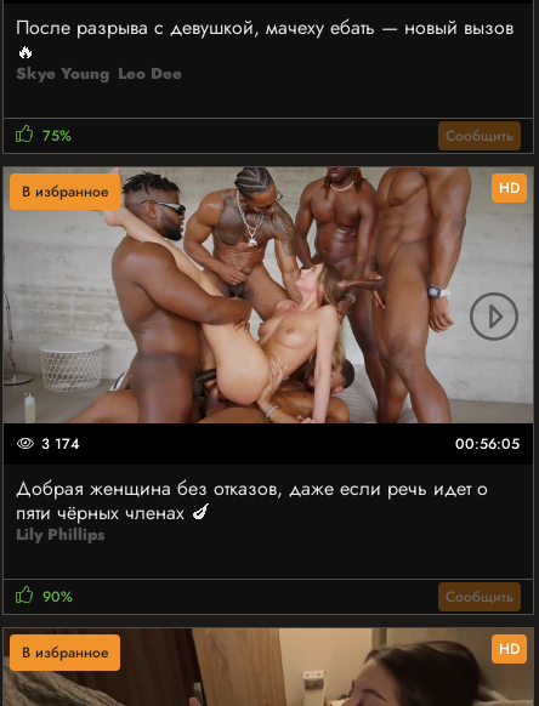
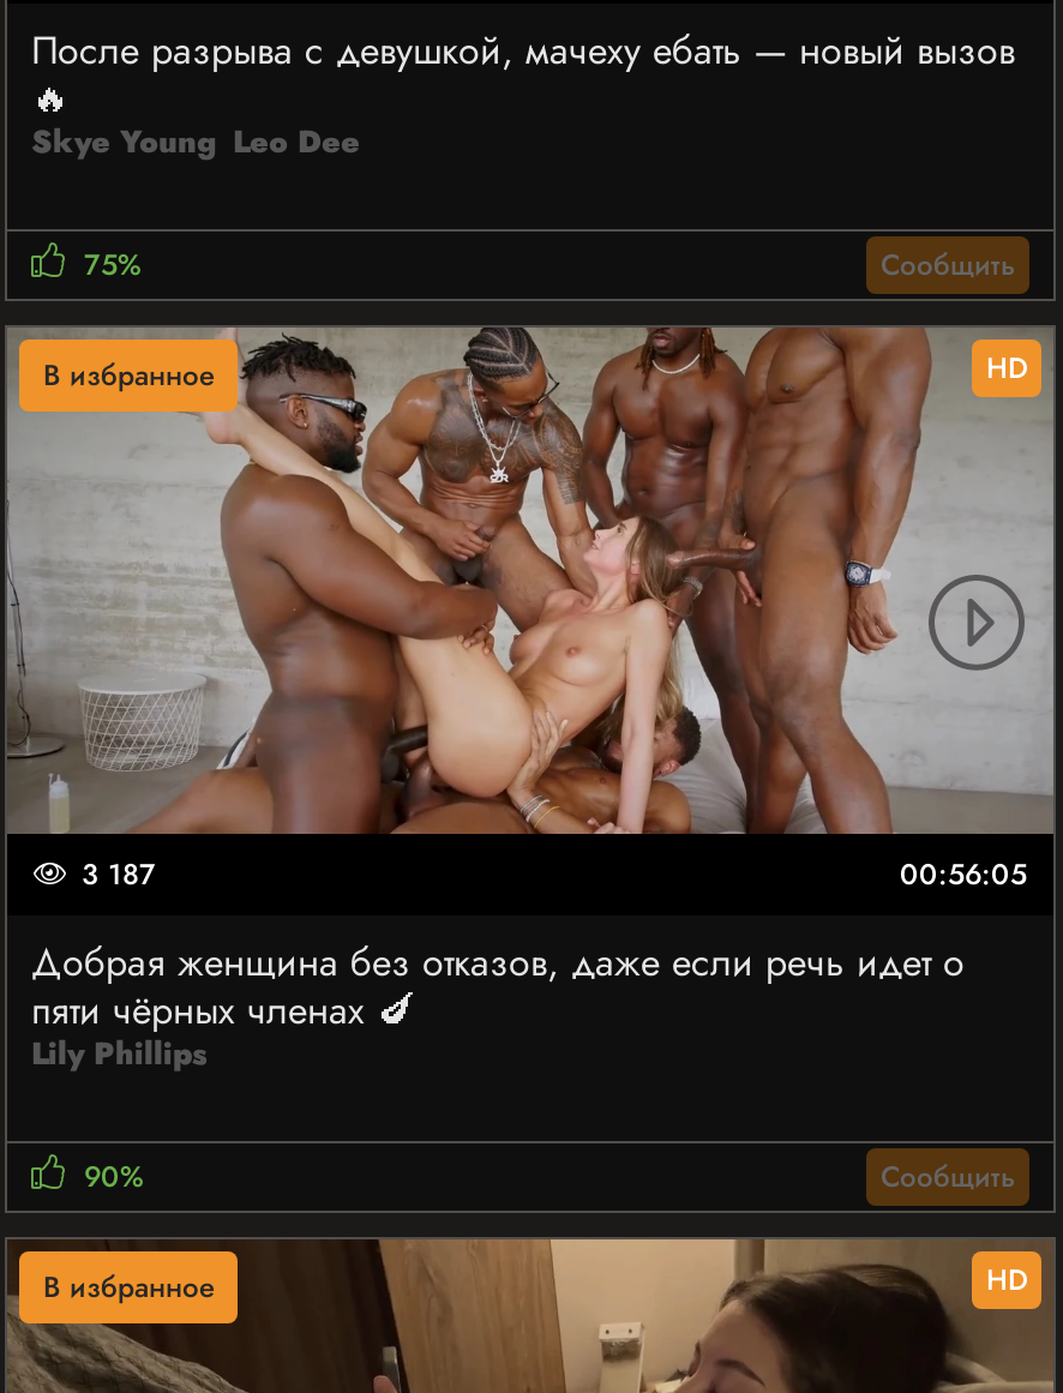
- 3 174
+ 3 187
